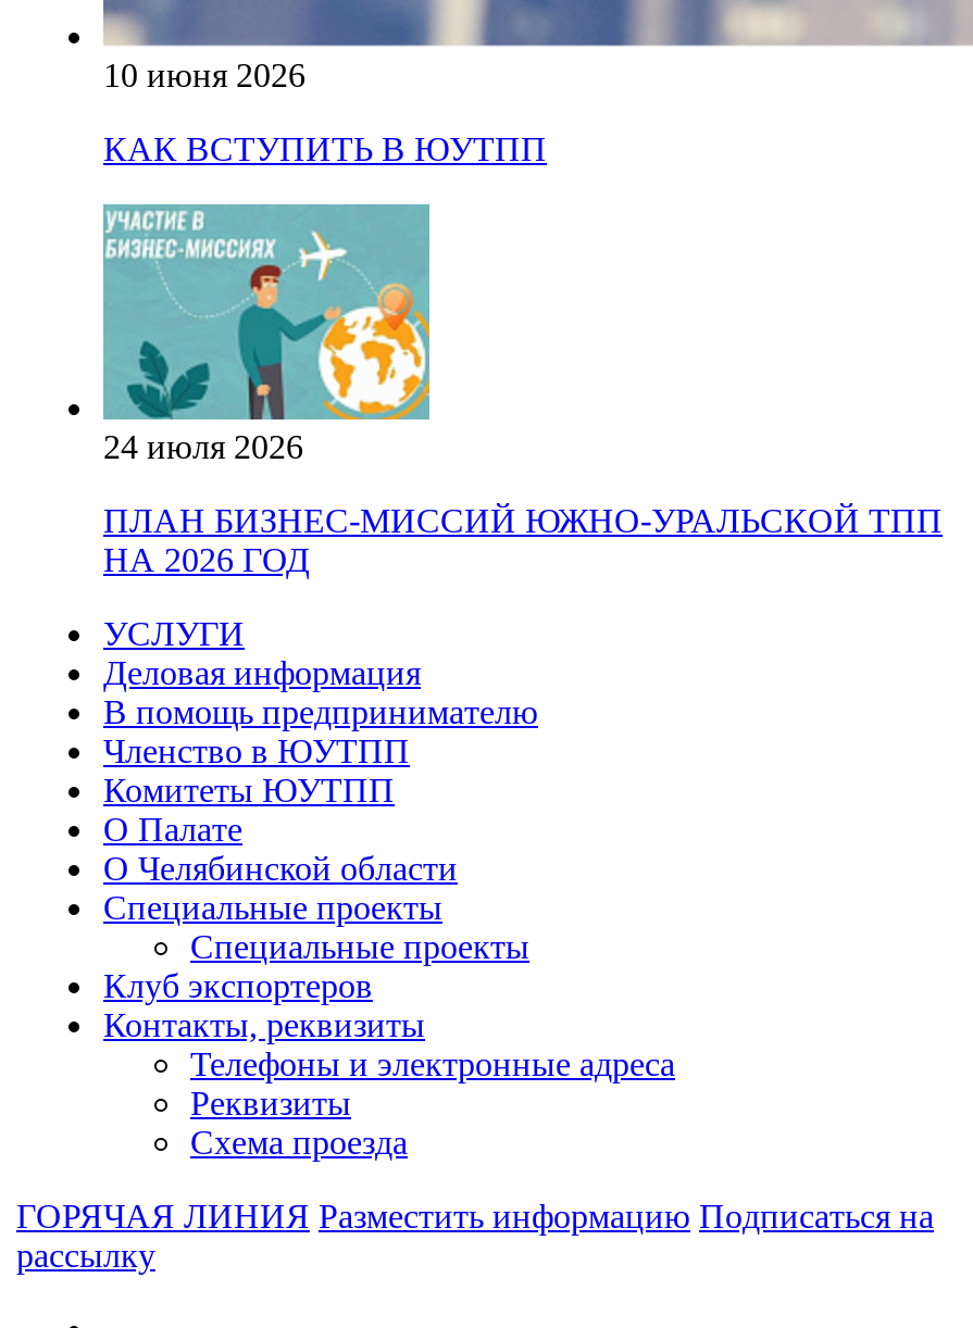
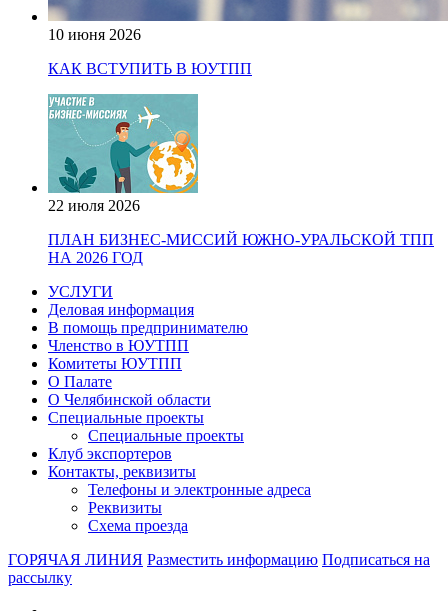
- 24 июля 2026
+ 22 июля 2026
